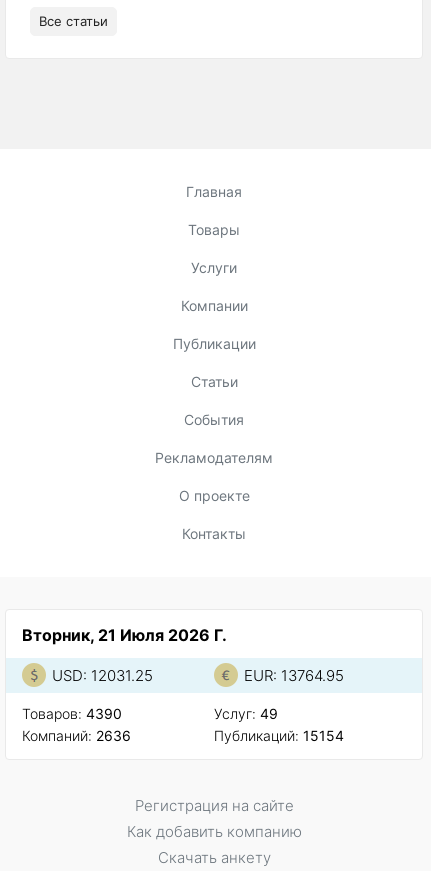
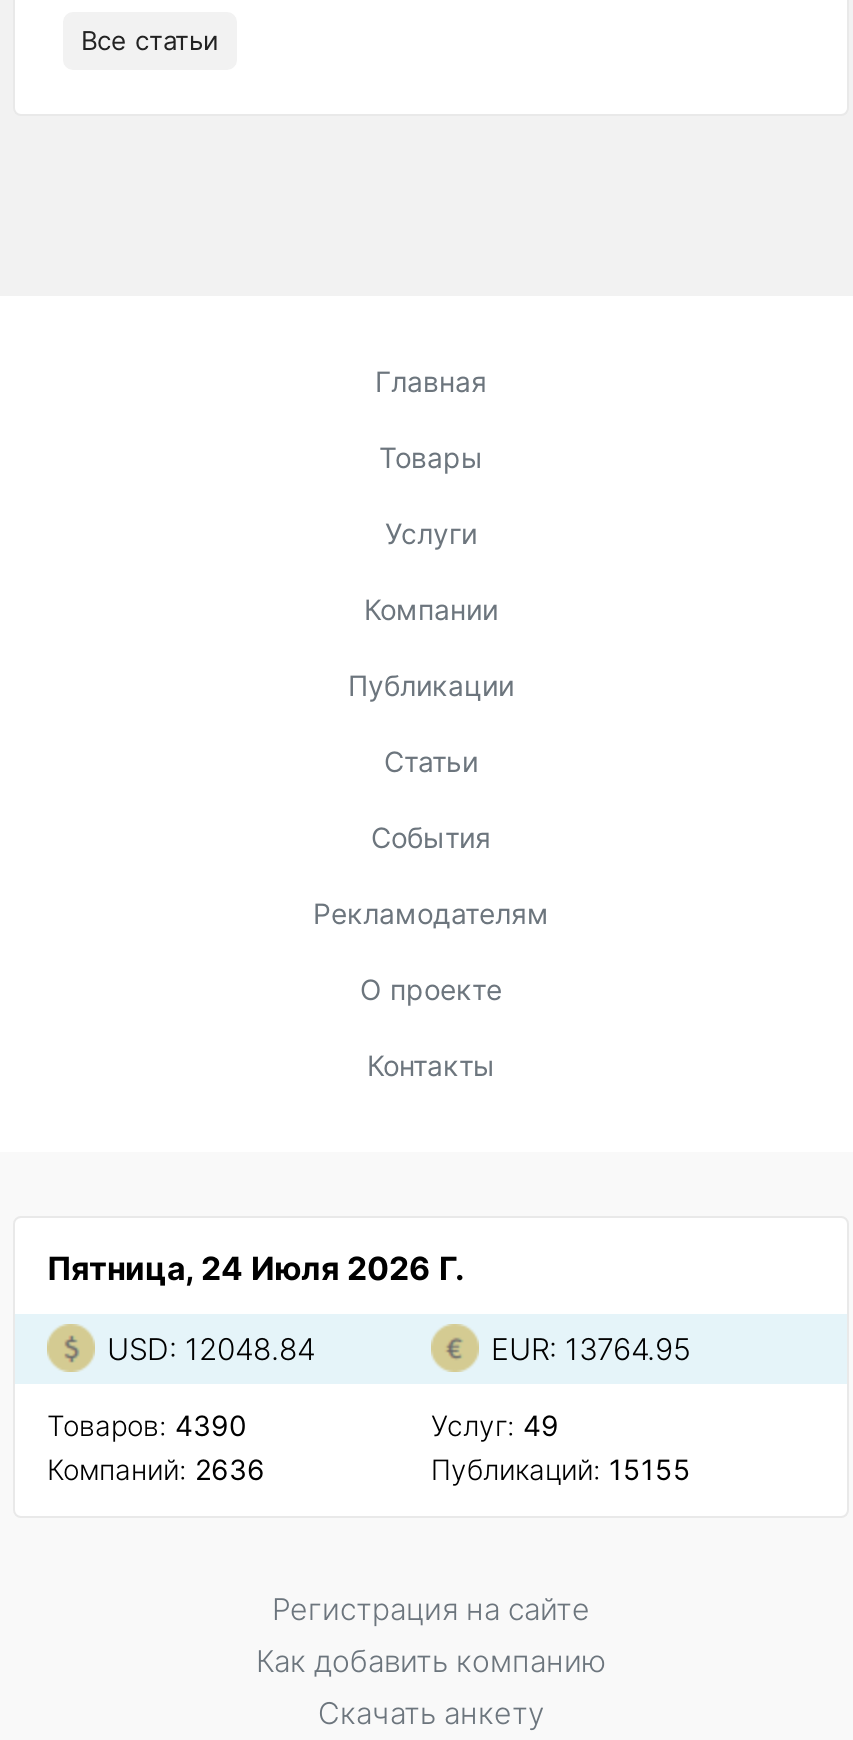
- Вторник, 21 Июля 2026 Г.
+ Пятница, 24 Июля 2026 Г.

- USD: 12031.25
+ USD: 12048.84

- Публикаций: 15154
+ Публикаций: 15155
